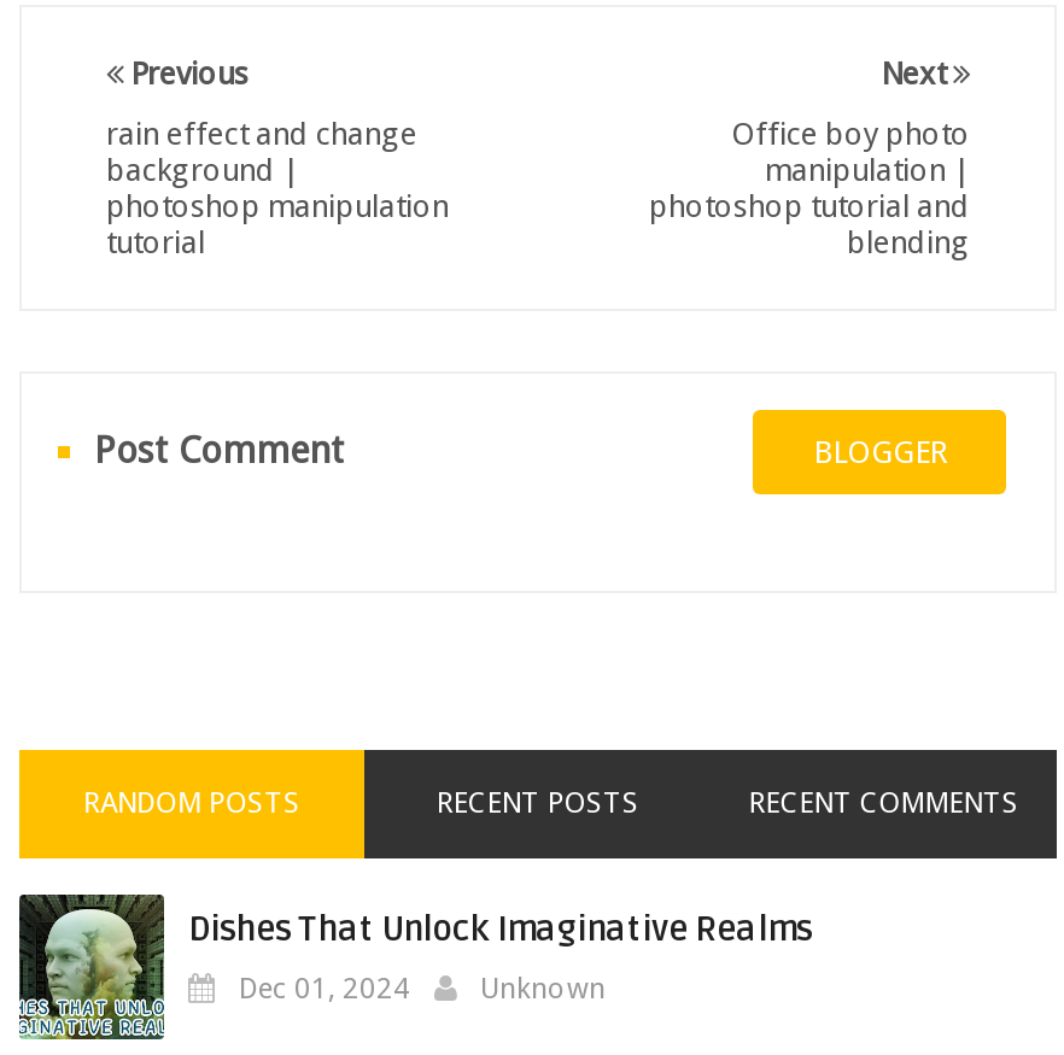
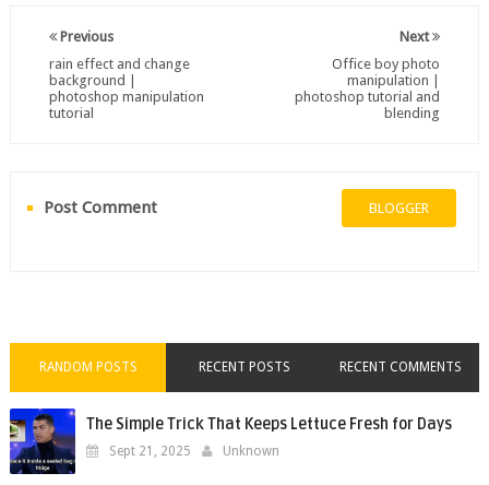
- [image]
- Dishes That Unlock Imaginative Realms
+ [image]
+ The Simple Trick That Keeps Lettuce Fresh for Days

- Dec 01, 2024
+ Sept 21, 2025
